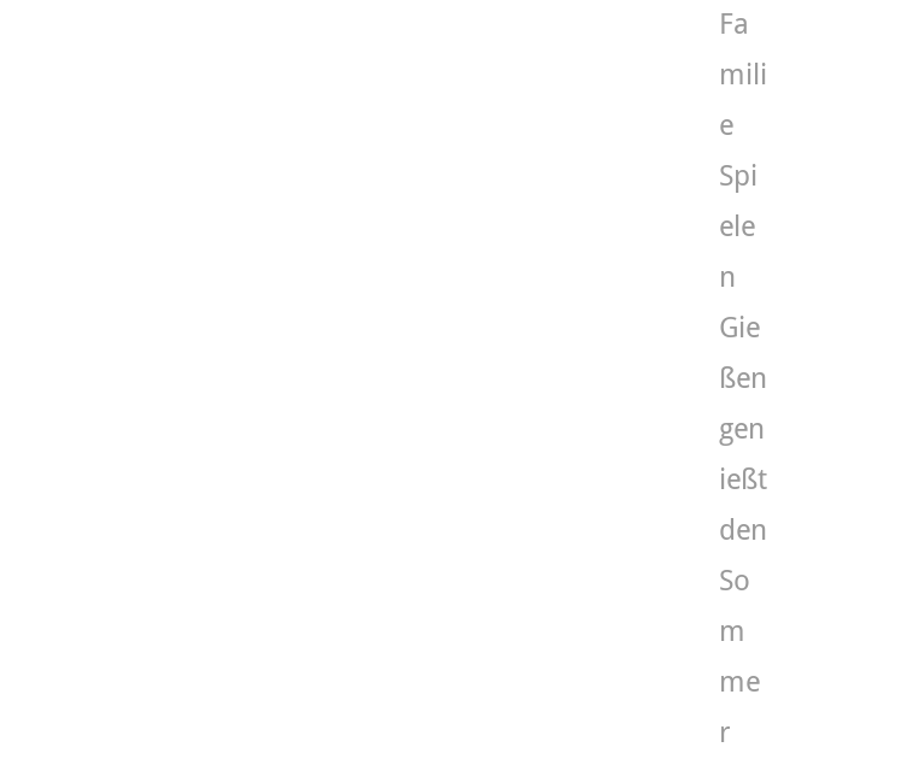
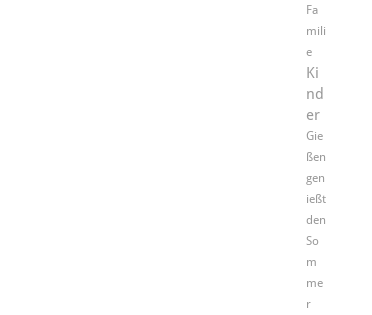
- Spi
- ele
- n
+ Ki
+ nd
+ er
